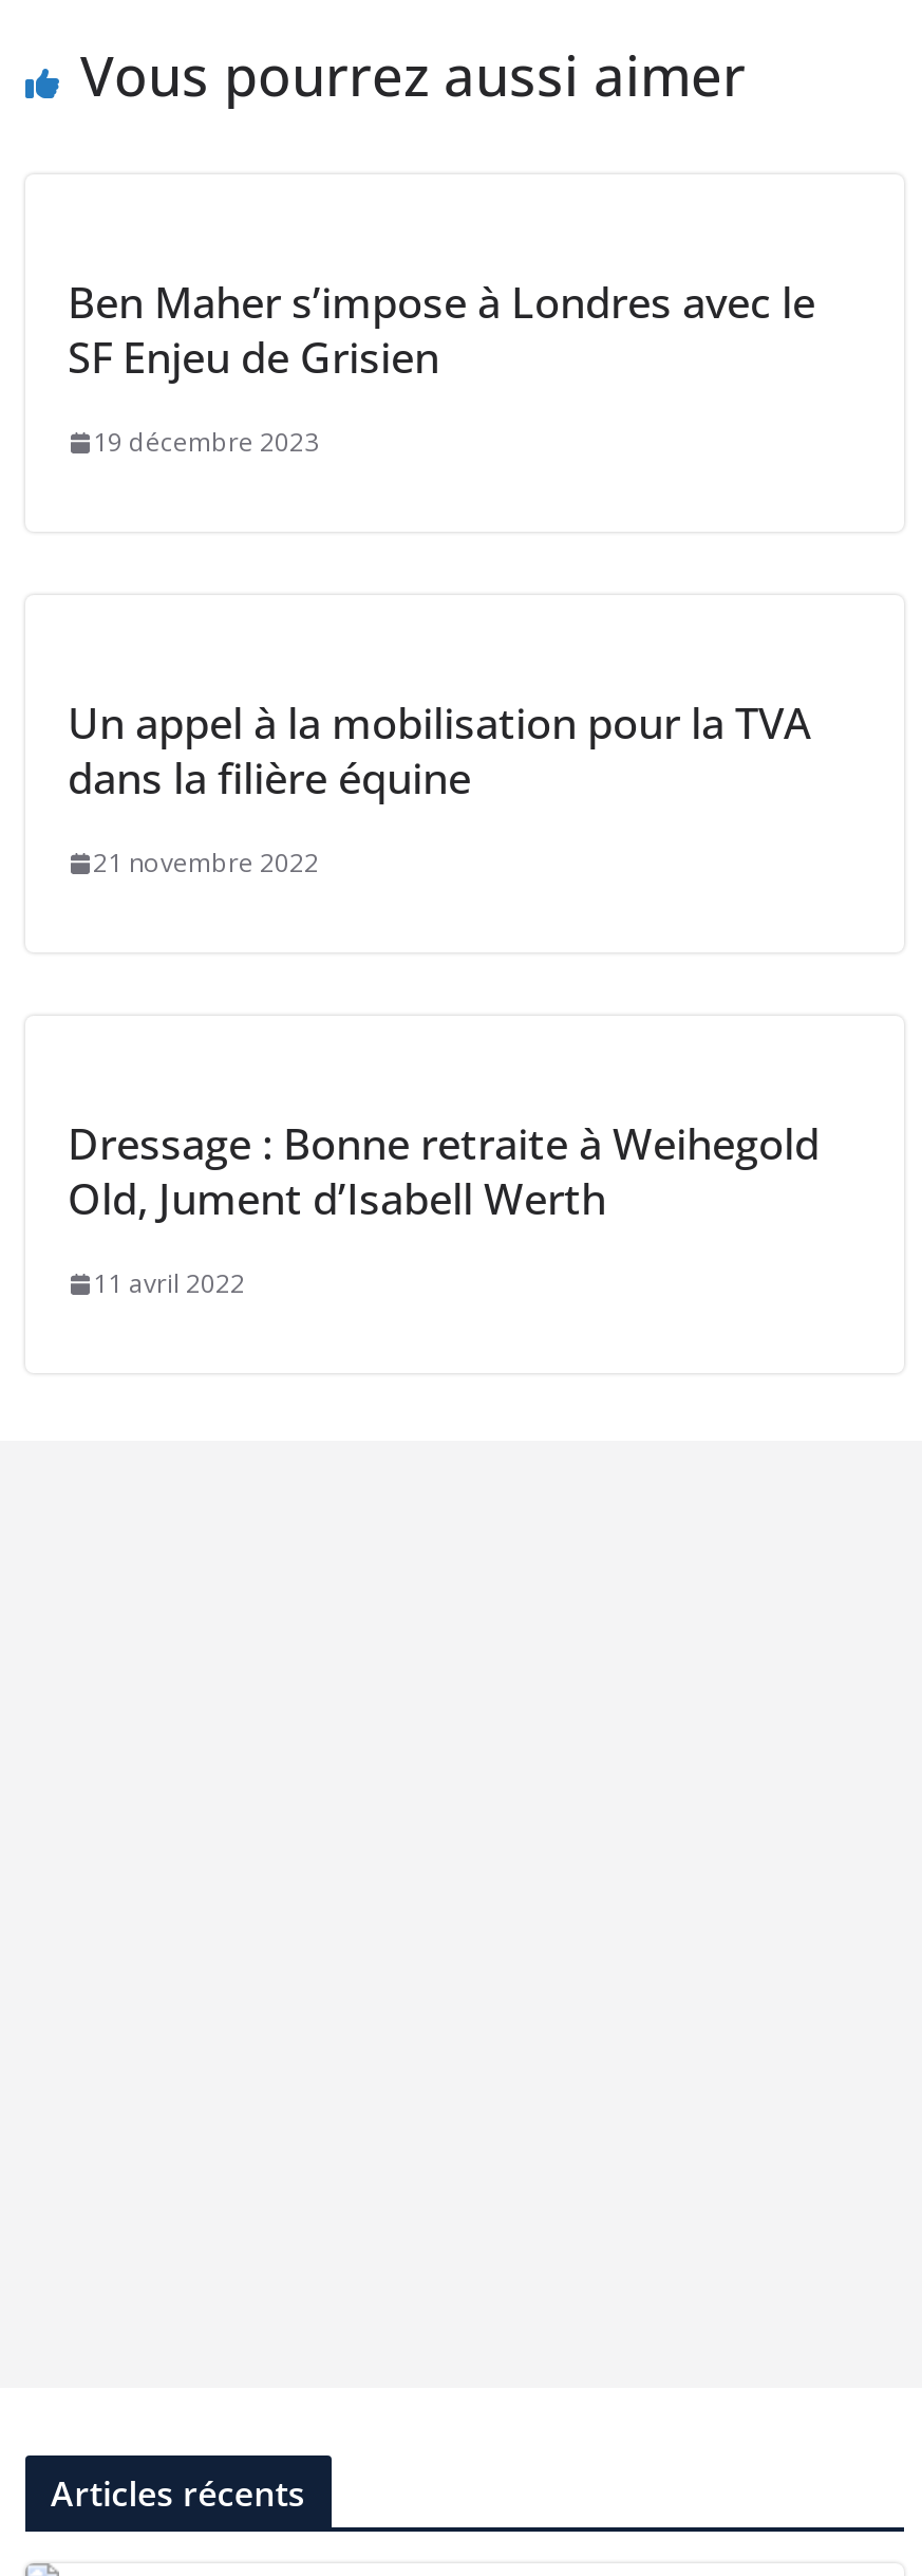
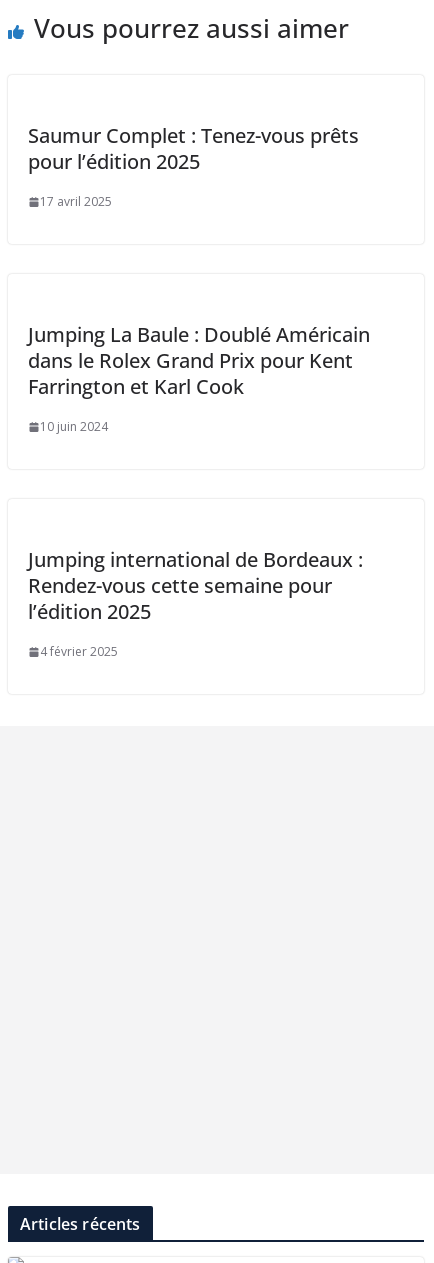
- Ben Maher s’impose à Londres avec le
- SF Enjeu de Grisien
+ Saumur Complet : Tenez-vous prêts
+ pour l’édition 2025

- 19 décembre 2023
+ 17 avril 2025

- Un appel à la mobilisation pour la TVA
- dans la filière équine
+ Jumping La Baule : Doublé Américain
+ dans le Rolex Grand Prix pour Kent
+ Farrington et Karl Cook

- 21 novembre 2022
+ 10 juin 2024

- Dressage : Bonne retraite à Weihegold
- Old, Jument d’Isabell Werth
+ Jumping international de Bordeaux :
+ Rendez-vous cette semaine pour
+ l’édition 2025

- 11 avril 2022
+ 4 février 2025
